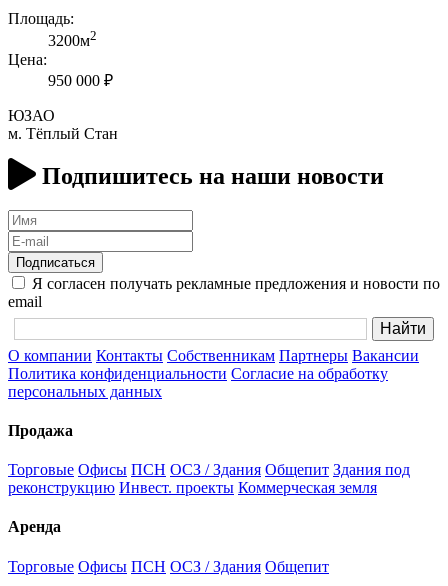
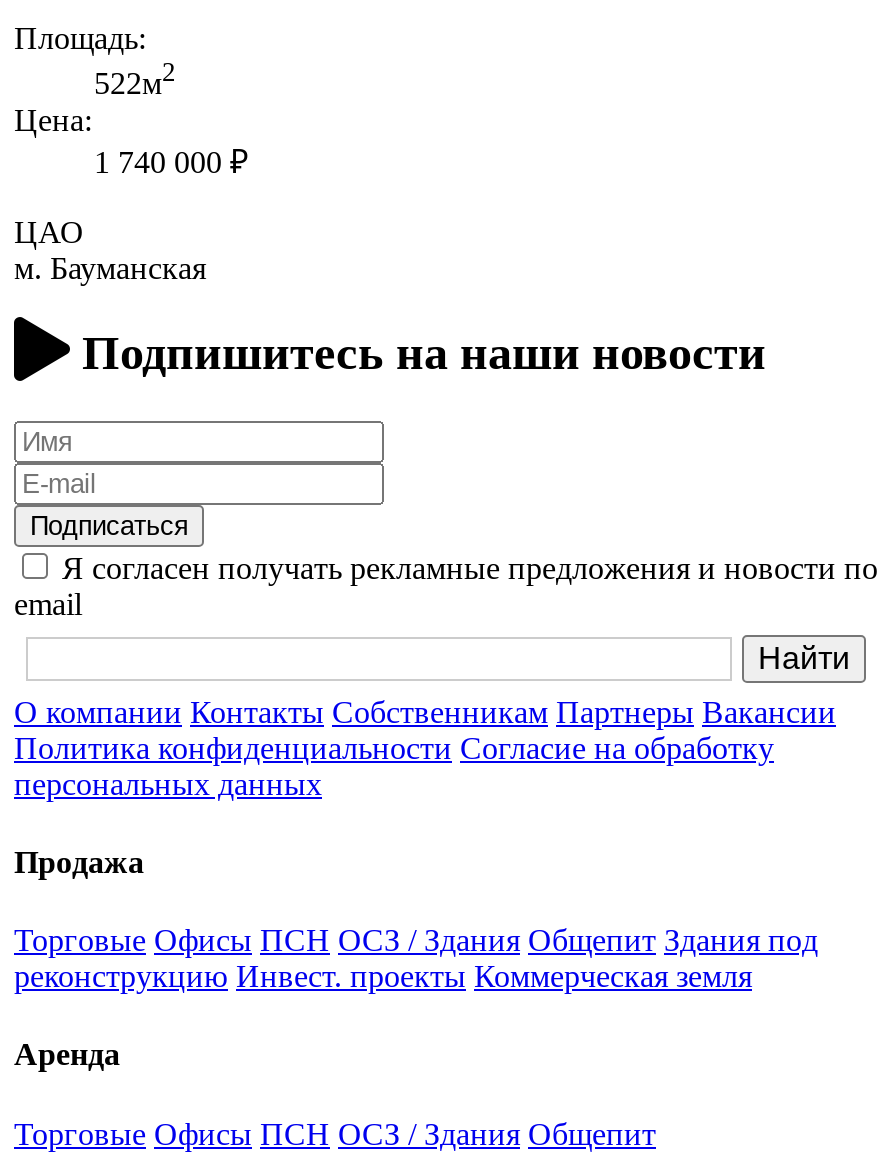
- 3200м2
+ 522м2

- 950 000 ₽
+ 1 740 000 ₽

- ЮЗАО
- м. Тёплый Стан
+ ЦАО
+ м. Бауманская
